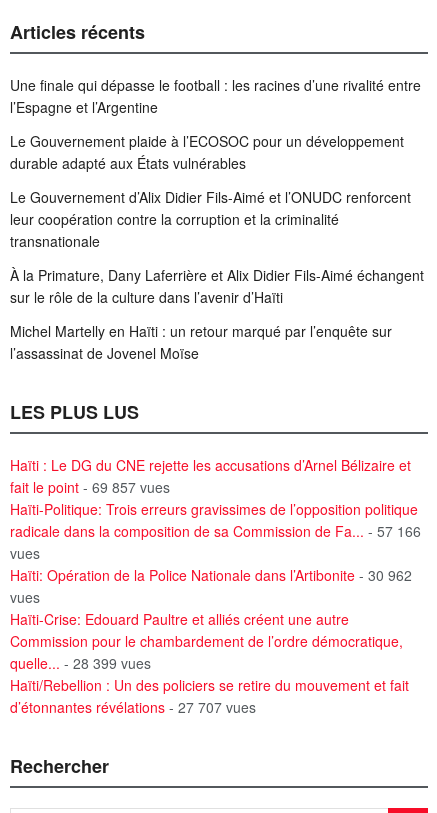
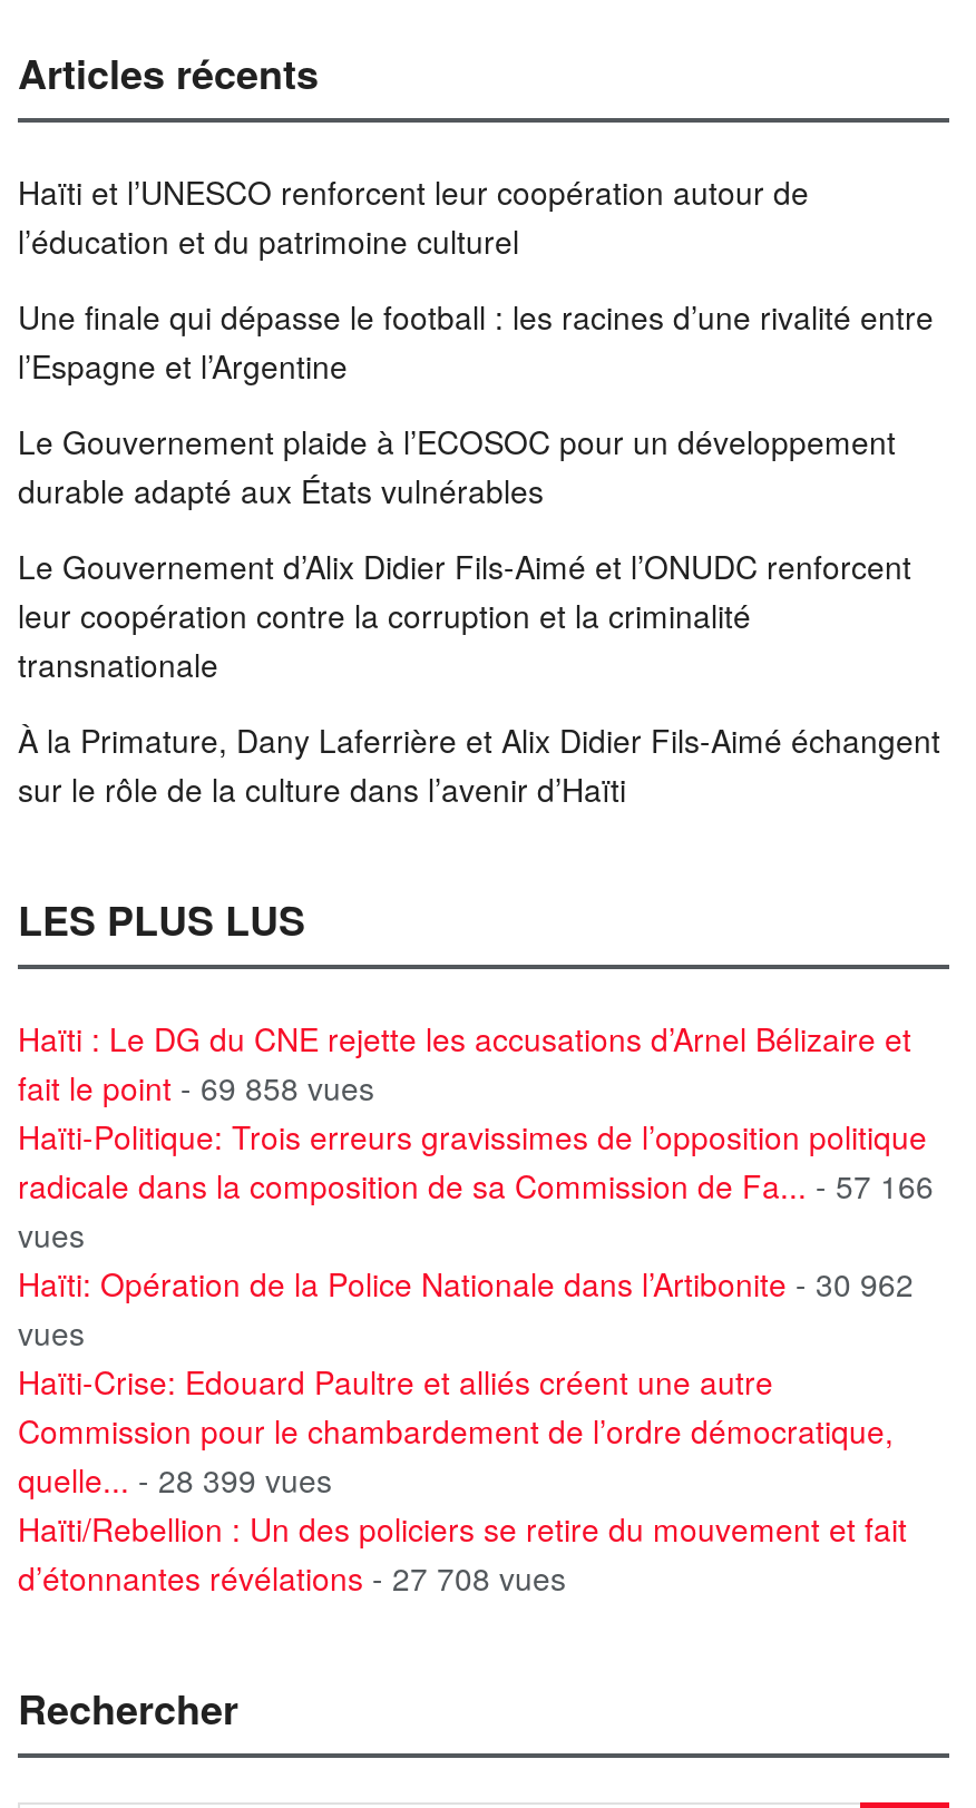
+ Haïti et l’UNESCO renforcent leur coopération autour de
+ l’éducation et du patrimoine culturel

moved down: Une finale qui dépasse le football : les racines d’une rivalité entre | l’Espagne et l’Argentine | Le Gouvernement plaide à l’ECOSOC pour un développement | ... | À la Primature, Dany Laferrière et Alix Didier Fils-Aimé échangent | sur le rôle de la culture dans l’avenir d’Haïti

- Michel Martelly en Haïti : un retour marqué par l’enquête sur
- l’assassinat de Jovenel Moïse

- fait le point - 69 857 vues
+ fait le point - 69 858 vues

- d’étonnantes révélations - 27 707 vues
+ d’étonnantes révélations - 27 708 vues
